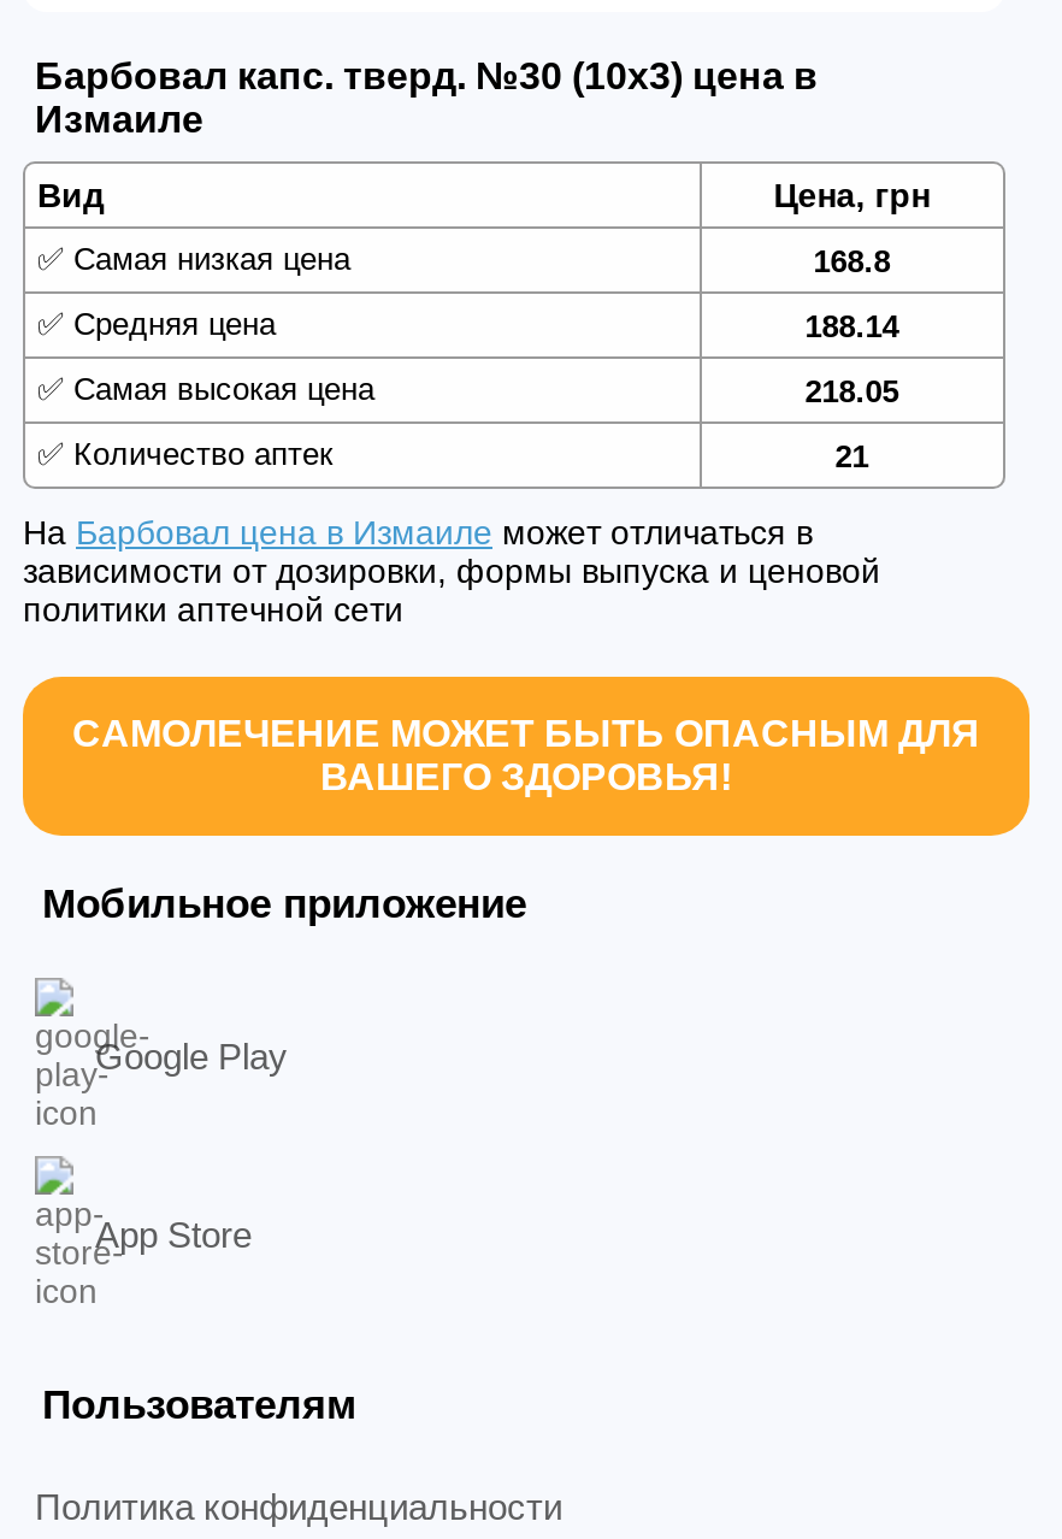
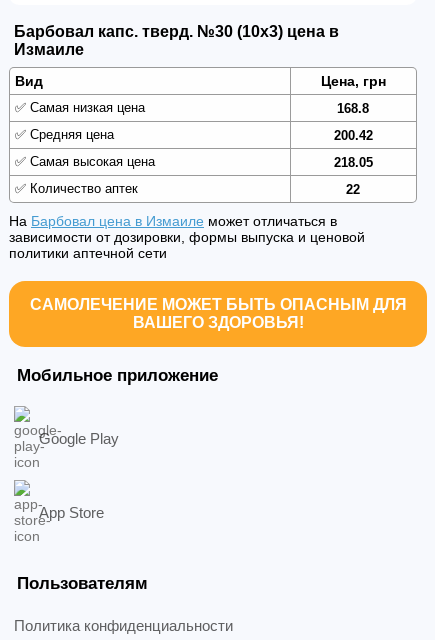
- 188.14
+ 200.42

- 21
+ 22
